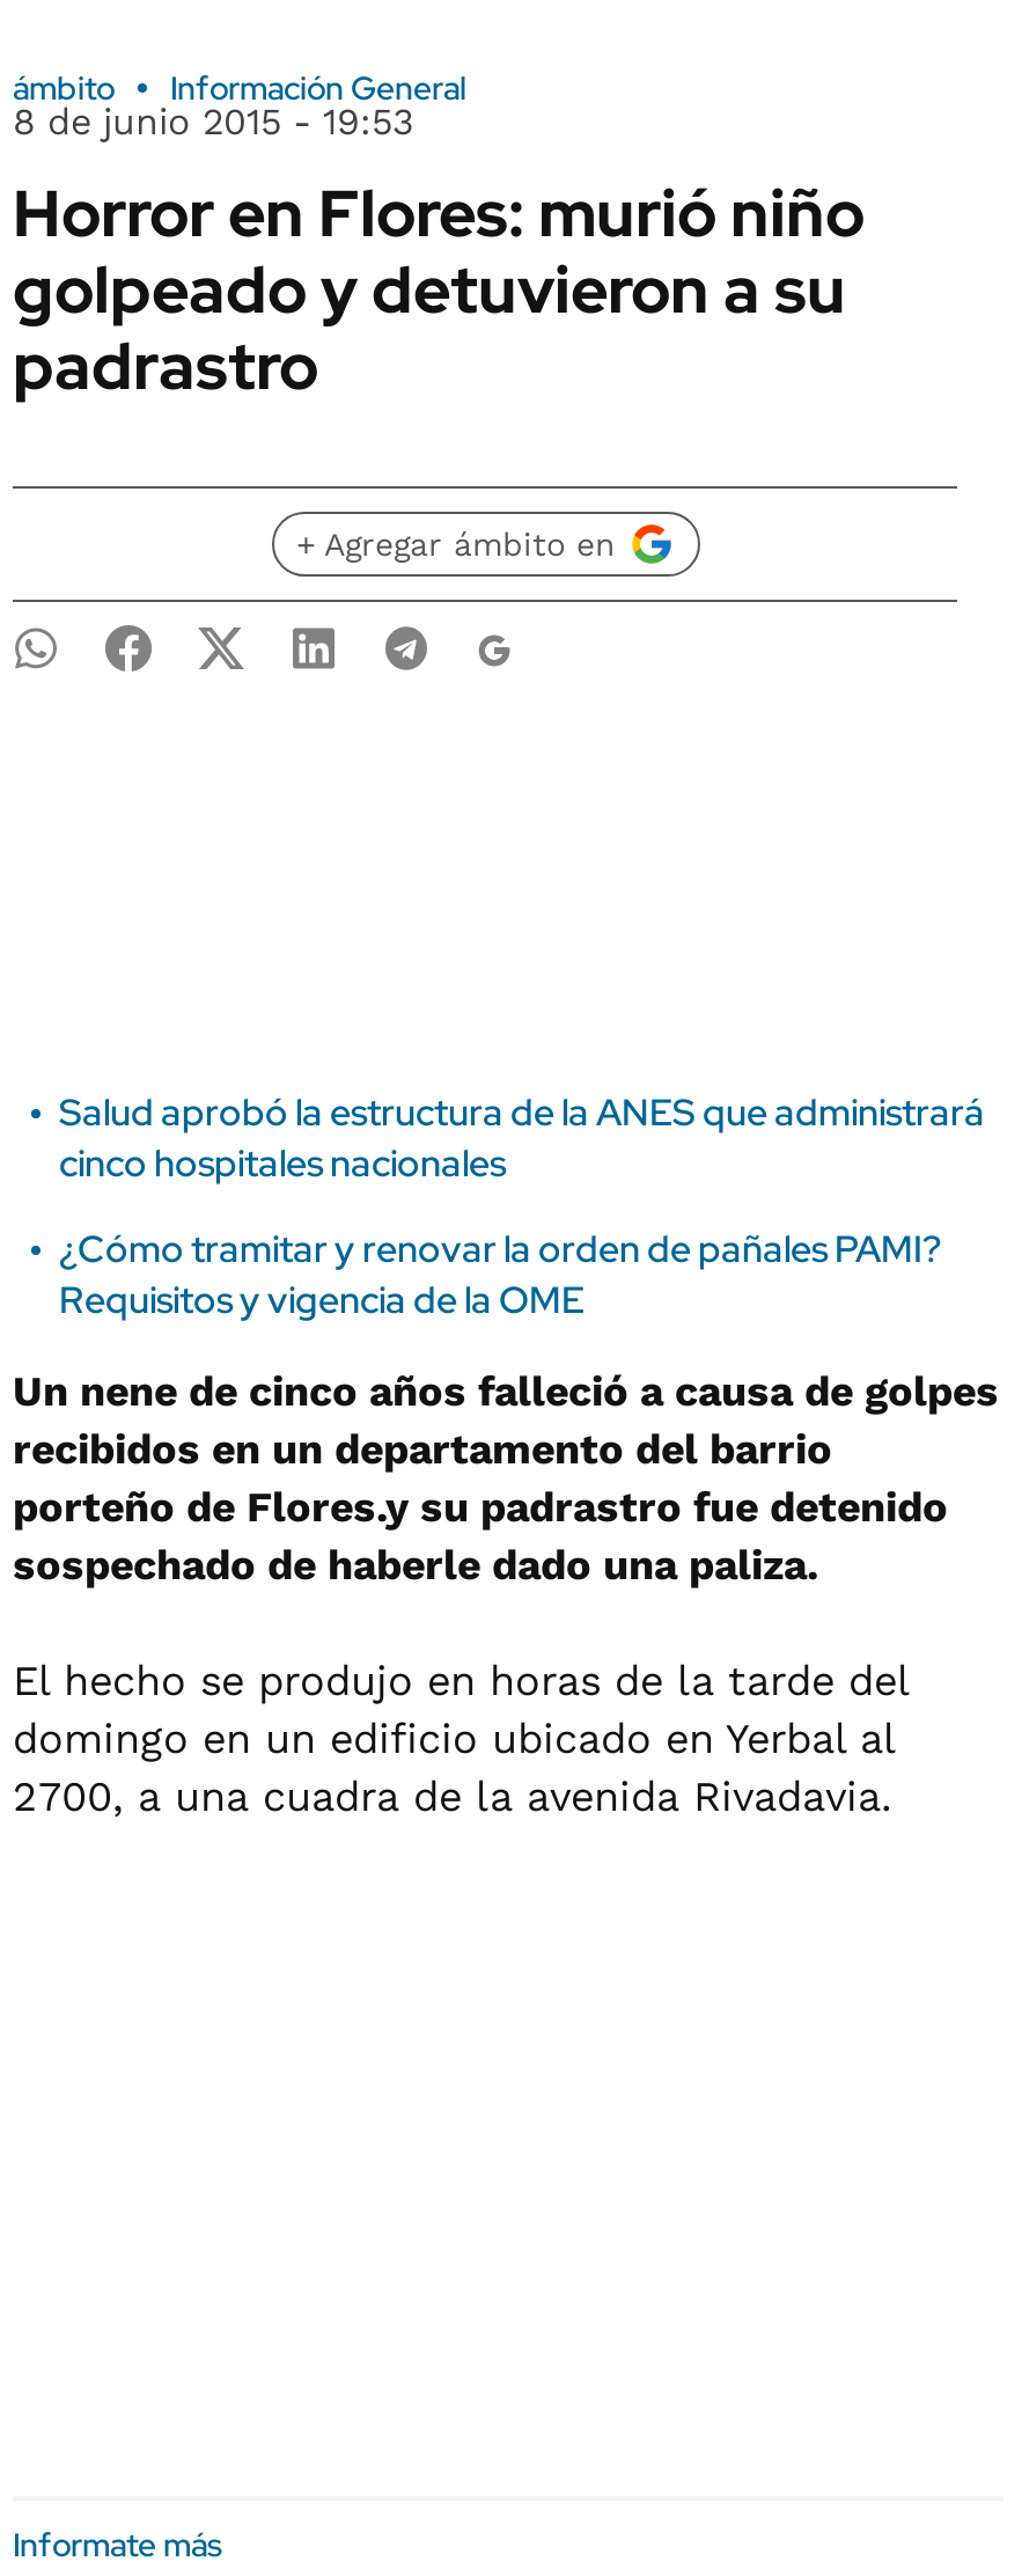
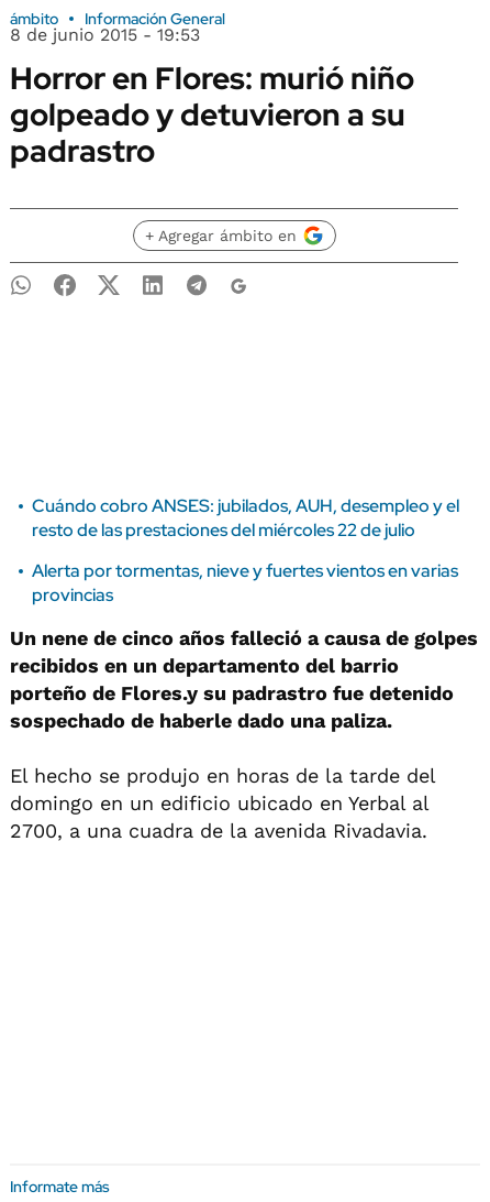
- Salud aprobó la estructura de la ANES que administrará
- cinco hospitales nacionales
+ Cuándo cobro ANSES: jubilados, AUH, desempleo y el
+ resto de las prestaciones del miércoles 22 de julio

- ¿Cómo tramitar y renovar la orden de pañales PAMI?
- Requisitos y vigencia de la OME
+ Alerta por tormentas, nieve y fuertes vientos en varias
+ provincias
